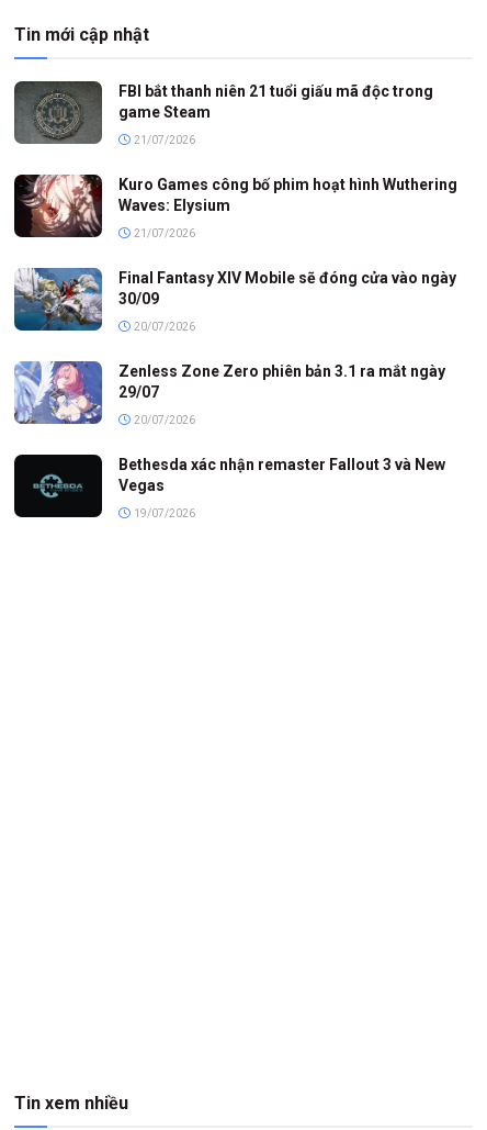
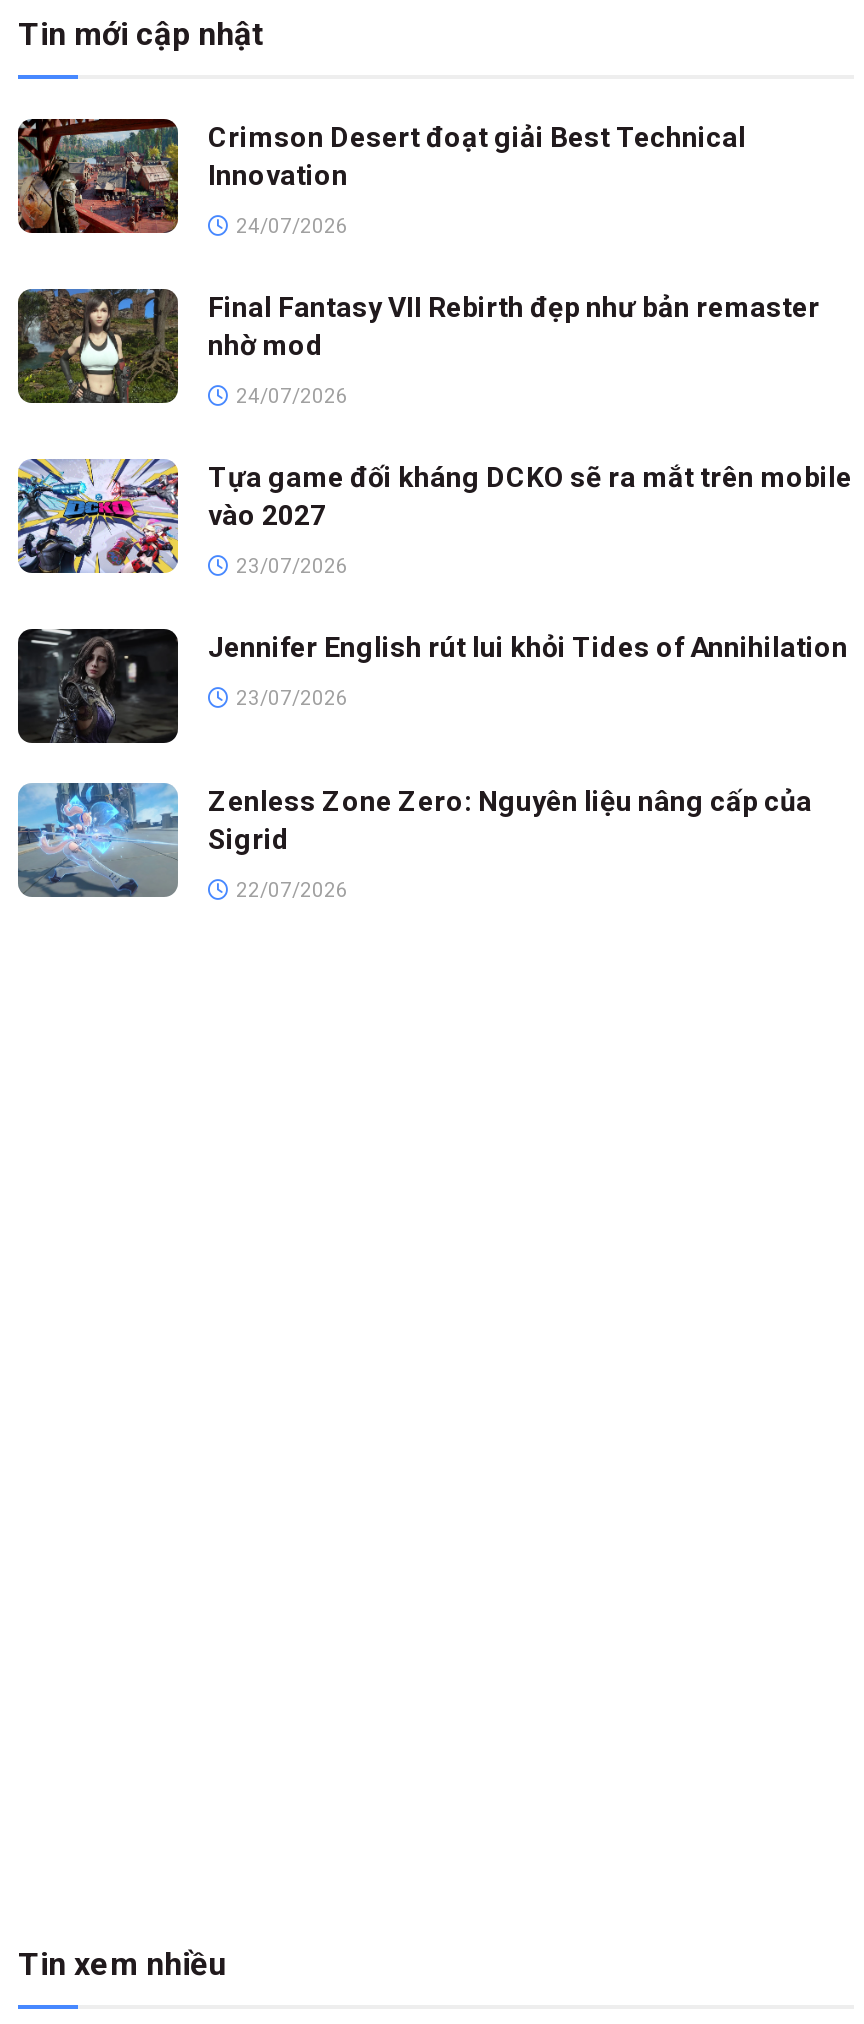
- [image]
- FBI bắt thanh niên 21 tuổi giấu mã độc trong
- game Steam
+ [image]
+ Crimson Desert đoạt giải Best Technical
+ Innovation

- 21/07/2026
+ 24/07/2026

- [image]
- Kuro Games công bố phim hoạt hình Wuthering
- Waves: Elysium
+ [image]
+ Final Fantasy VII Rebirth đẹp như bản remaster
+ nhờ mod

- 21/07/2026
+ 24/07/2026

- [image]
- Final Fantasy XIV Mobile sẽ đóng cửa vào ngày
- 30/09
+ [image]
+ Tựa game đối kháng DCKO sẽ ra mắt trên mobile
+ vào 2027

- 20/07/2026
+ 23/07/2026

- [image]
- Zenless Zone Zero phiên bản 3.1 ra mắt ngày
- 29/07
+ [image]
+ Jennifer English rút lui khỏi Tides of Annihilation

- 20/07/2026
+ 23/07/2026

- [image]
- Bethesda xác nhận remaster Fallout 3 và New
- Vegas
+ [image]
+ Zenless Zone Zero: Nguyên liệu nâng cấp của
+ Sigrid

- 19/07/2026
+ 22/07/2026
